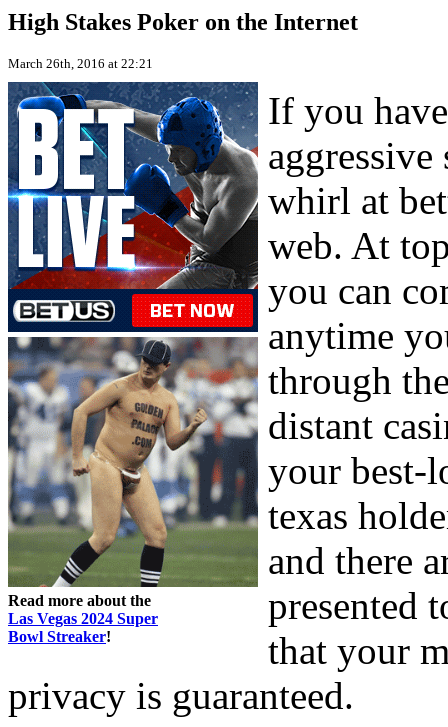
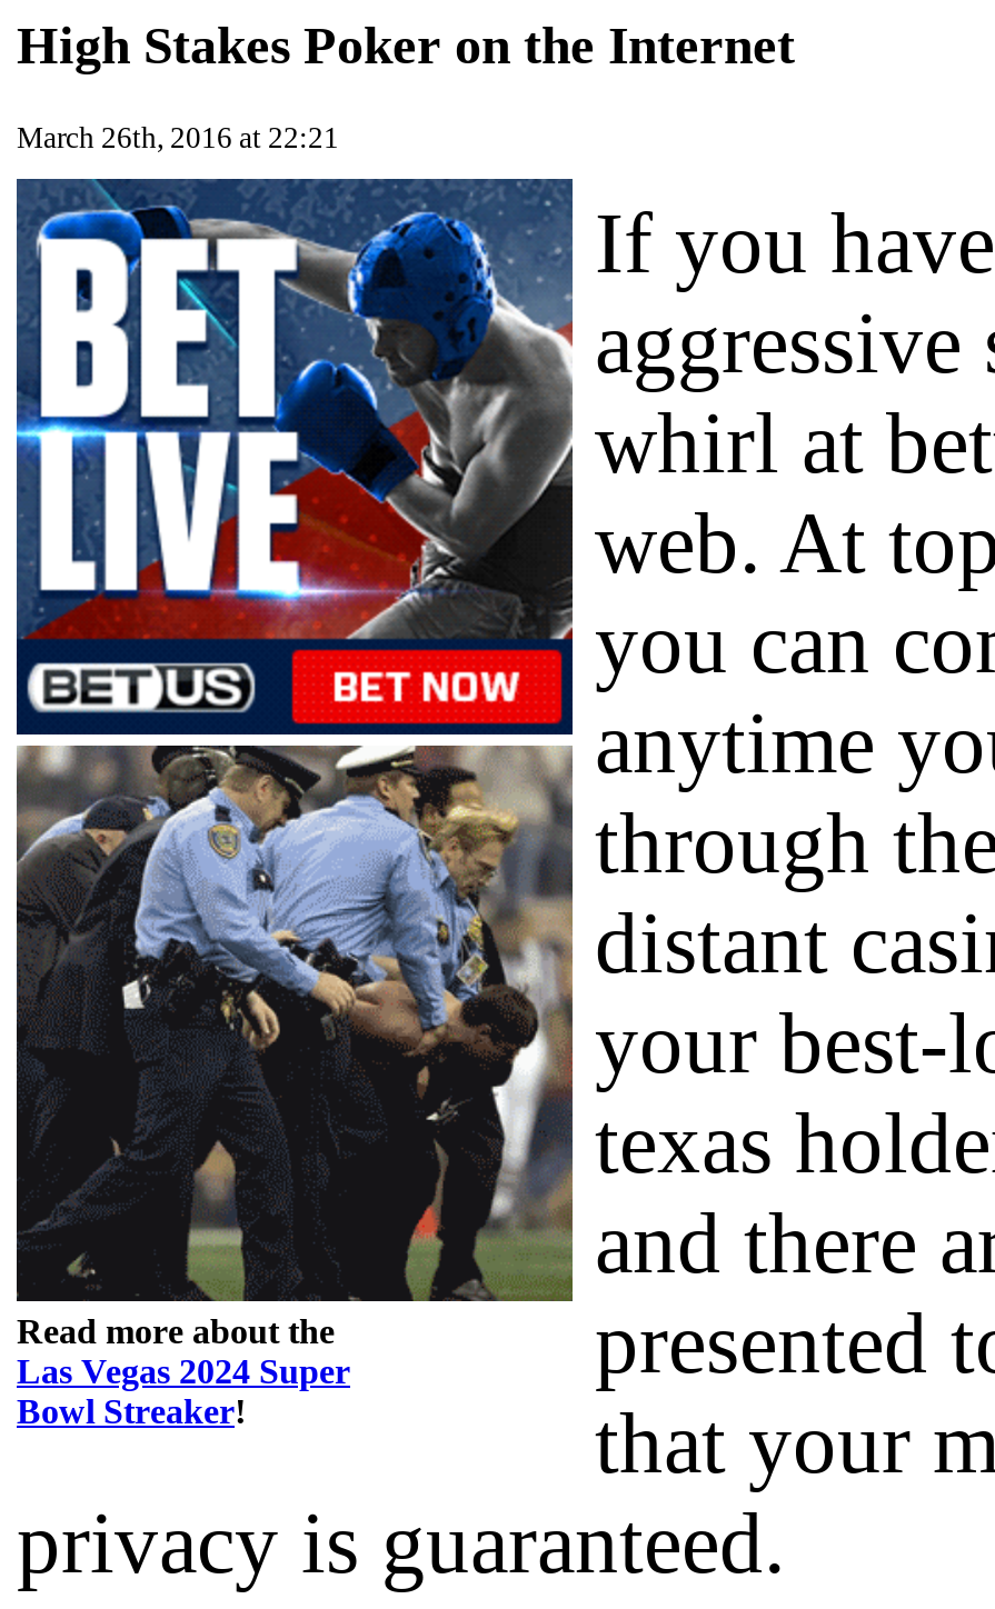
- [image]
+ [image]
